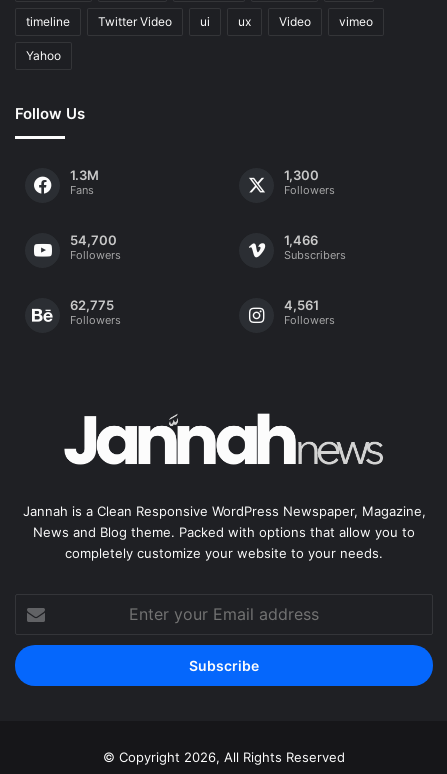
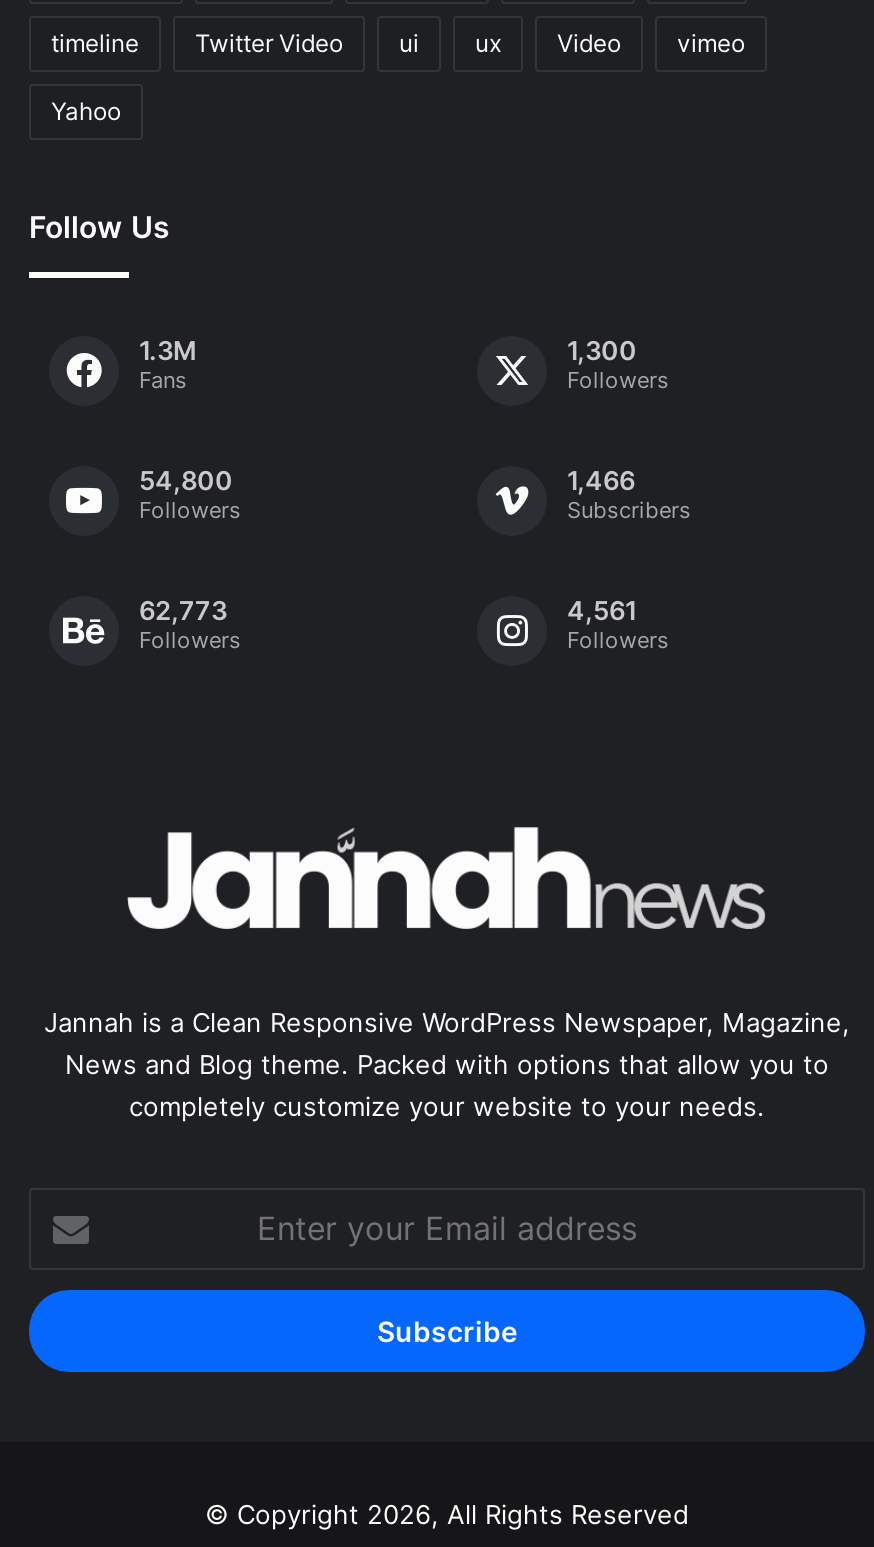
- 54,700
+ 54,800

- 62,775
+ 62,773
